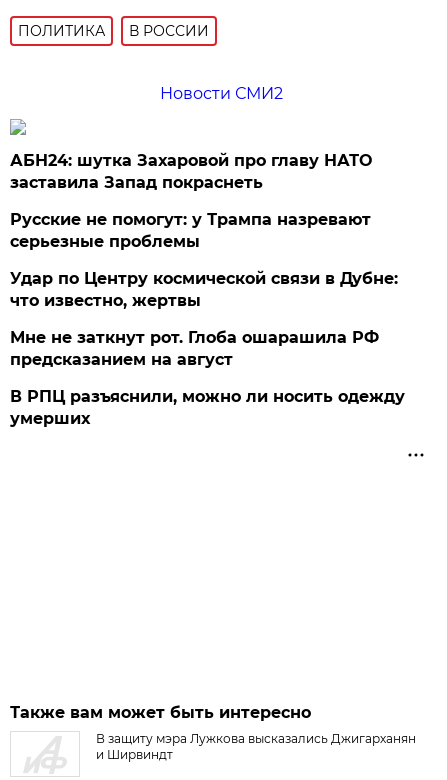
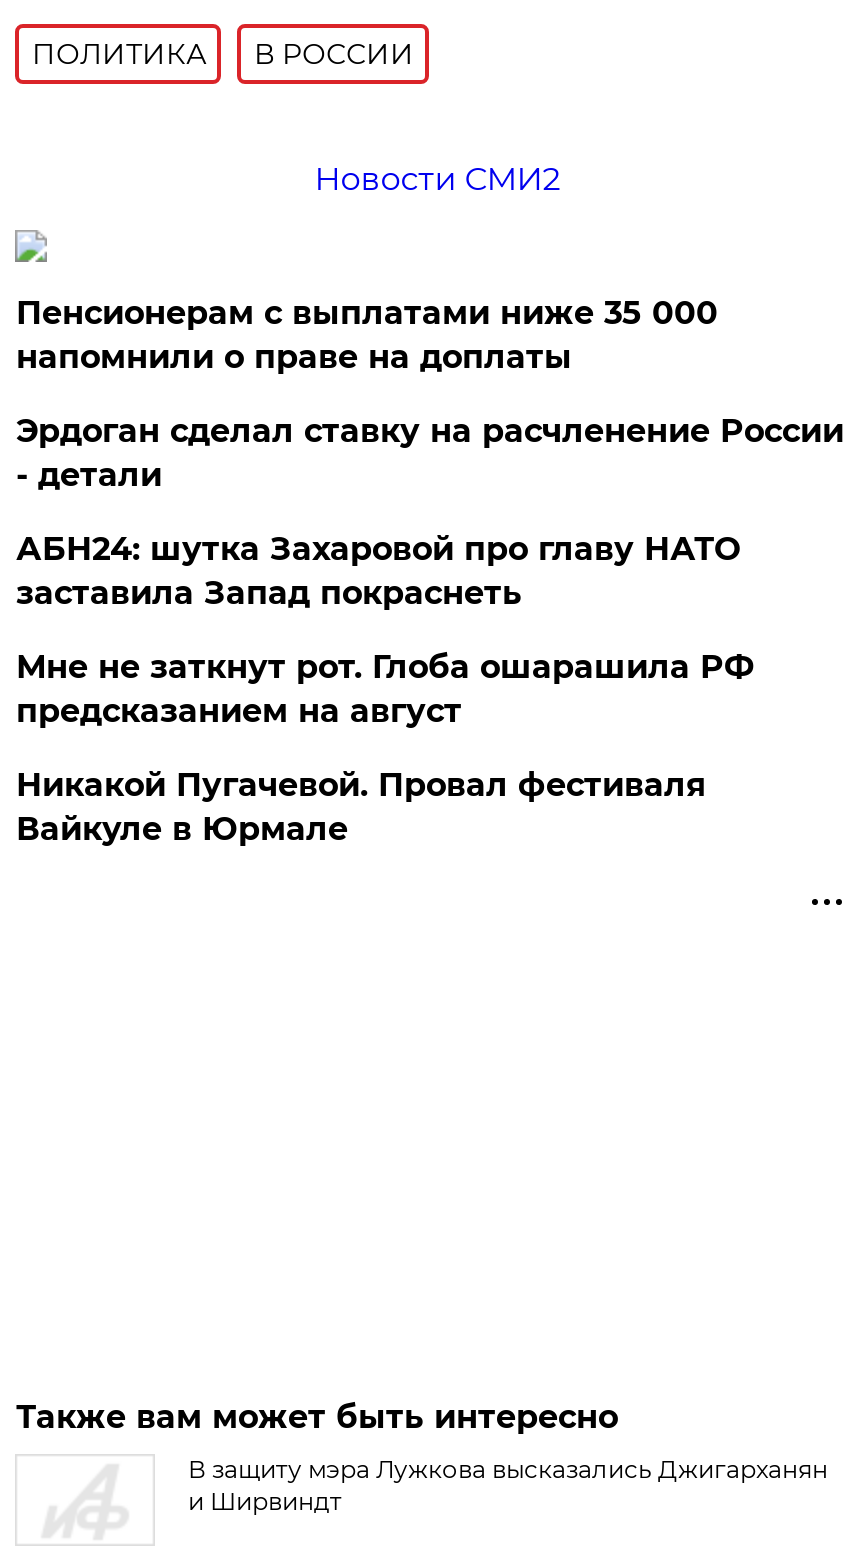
+ Пенсионерам с выплатами ниже 35 000
+ напомнили о праве на доплаты
+ Эрдоган сделал ставку на расчленение России
+ - детали

moved down: АБН24: шутка Захаровой про главу НАТО | заставила Запад покраснеть

- Русские не помогут: у Трампа назревают
- серьезные проблемы
- Удар по Центру космической связи в Дубне:
- что известно, жертвы

- В РПЦ разъяснили, можно ли носить одежду
- умерших
+ Никакой Пугачевой. Провал фестиваля
+ Вайкуле в Юрмале
